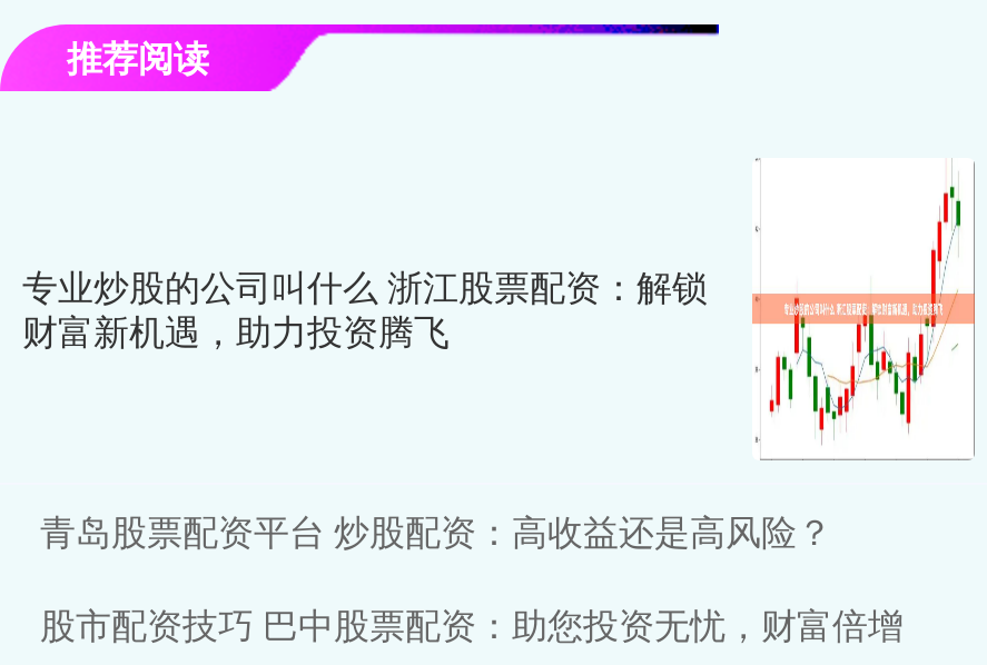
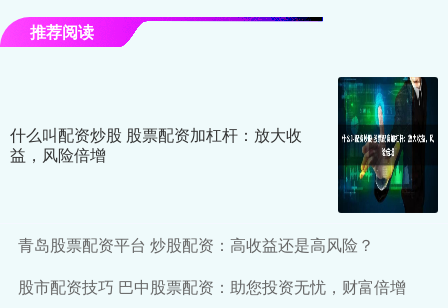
- [image]
- 专业炒股的公司叫什么 浙江股票配资：解锁
- 财富新机遇，助力投资腾飞
+ [image]
+ 什么叫配资炒股 股票配资加杠杆：放大收
+ 益，风险倍增
